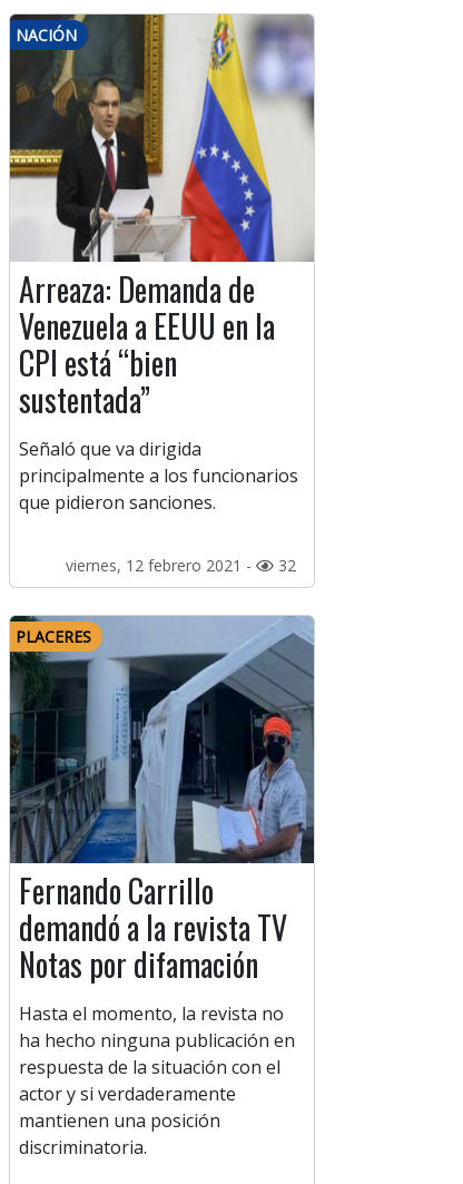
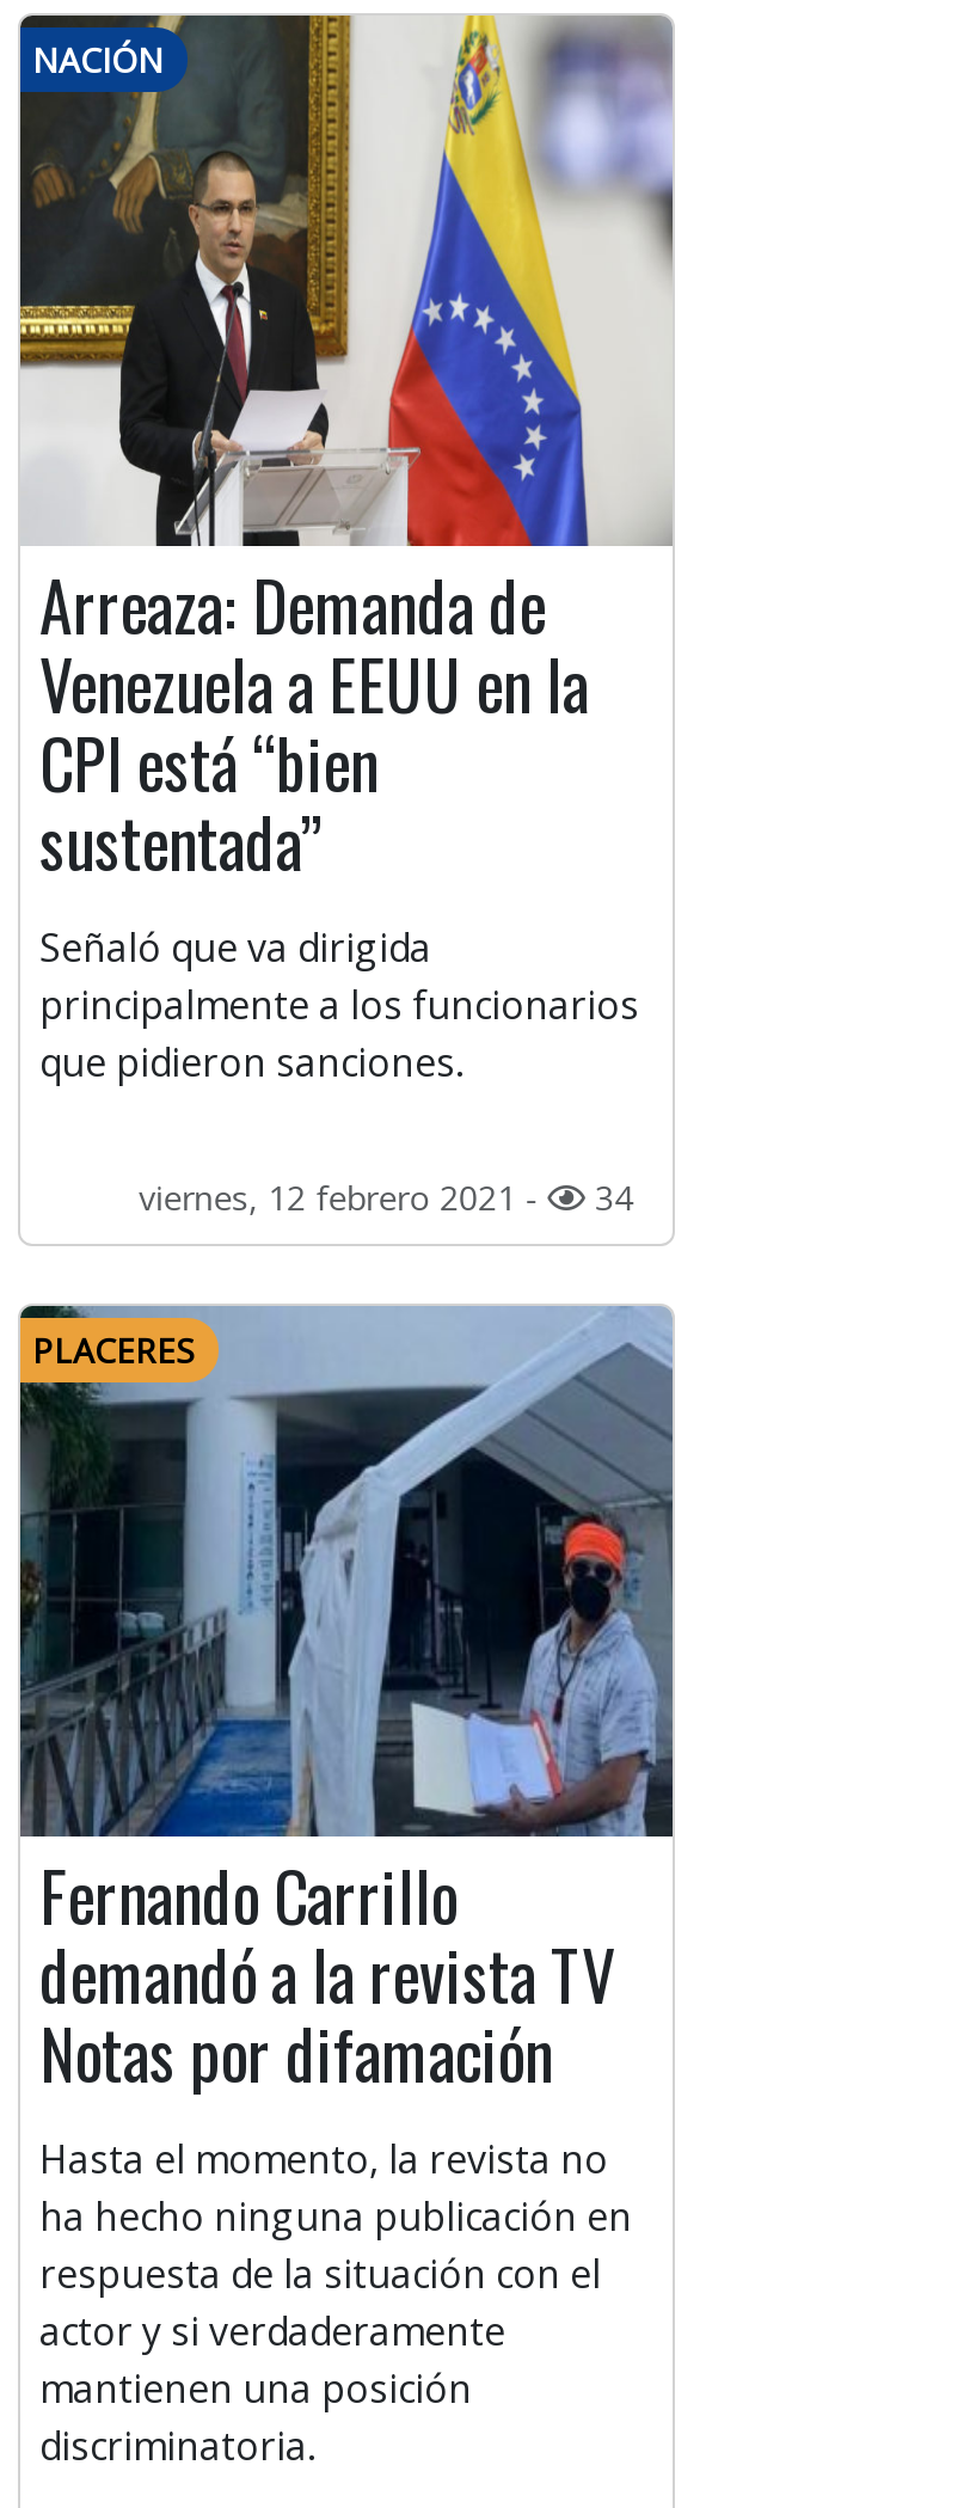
- viernes, 12 febrero 2021 - 32
+ viernes, 12 febrero 2021 - 34
